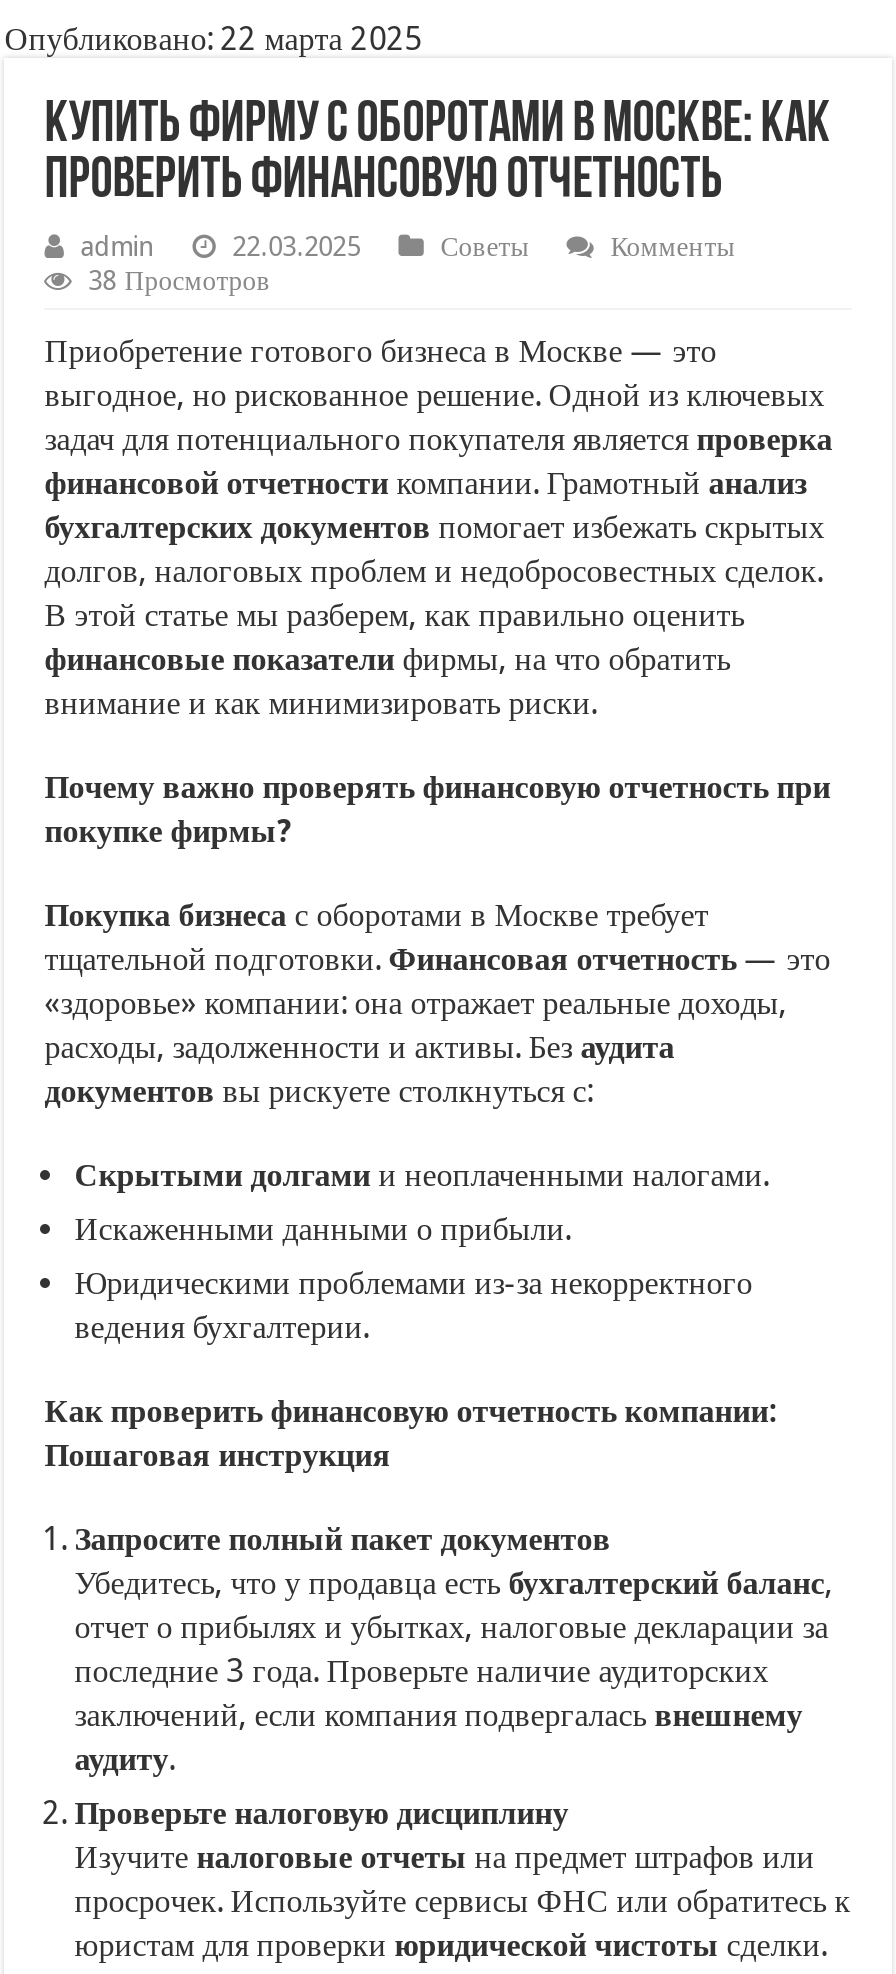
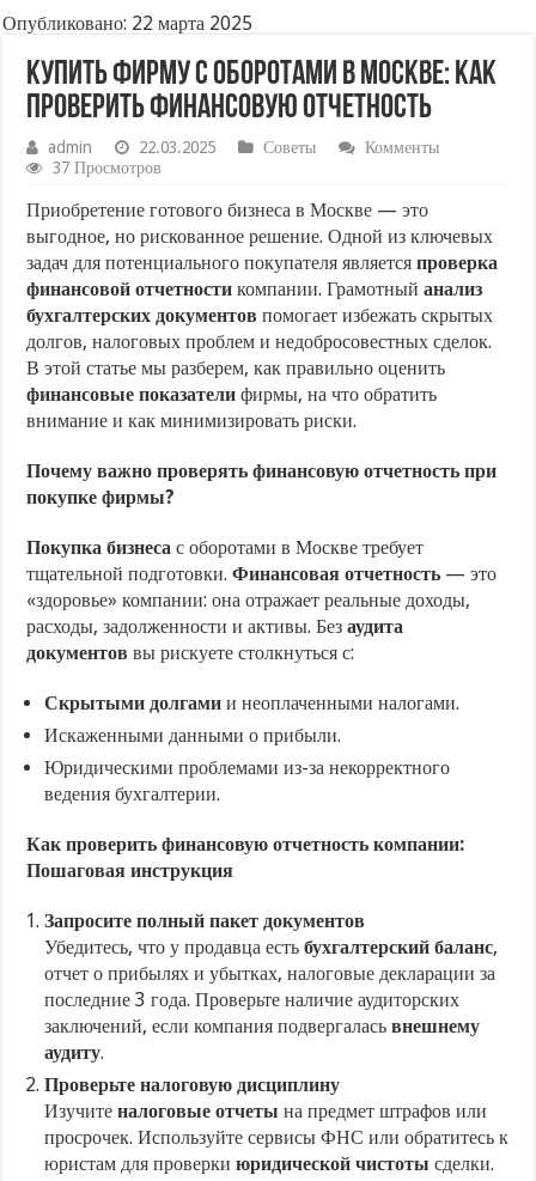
- 38 Просмотров
+ 37 Просмотров
